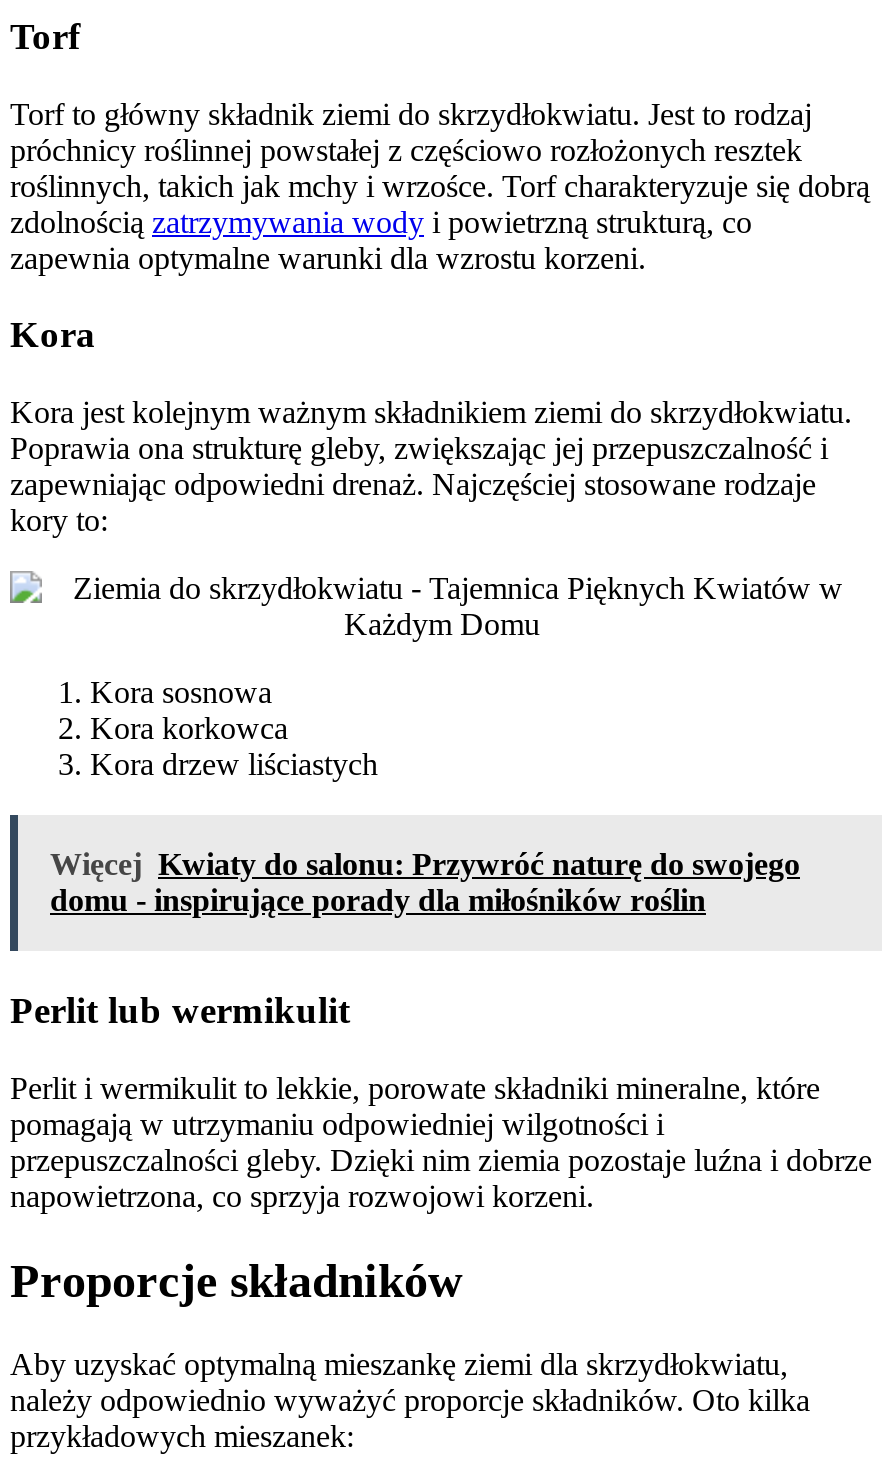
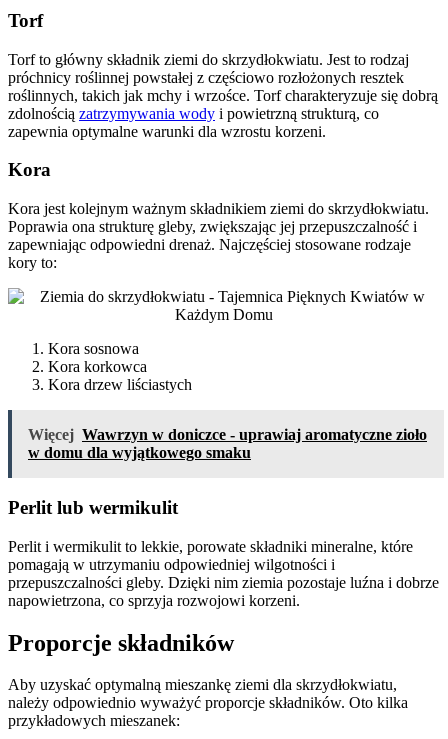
- Więcej Kwiaty do salonu: Przywróć naturę do swojego
- domu - inspirujące porady dla miłośników roślin
+ Więcej Wawrzyn w doniczce - uprawiaj aromatyczne zioło
+ w domu dla wyjątkowego smaku
